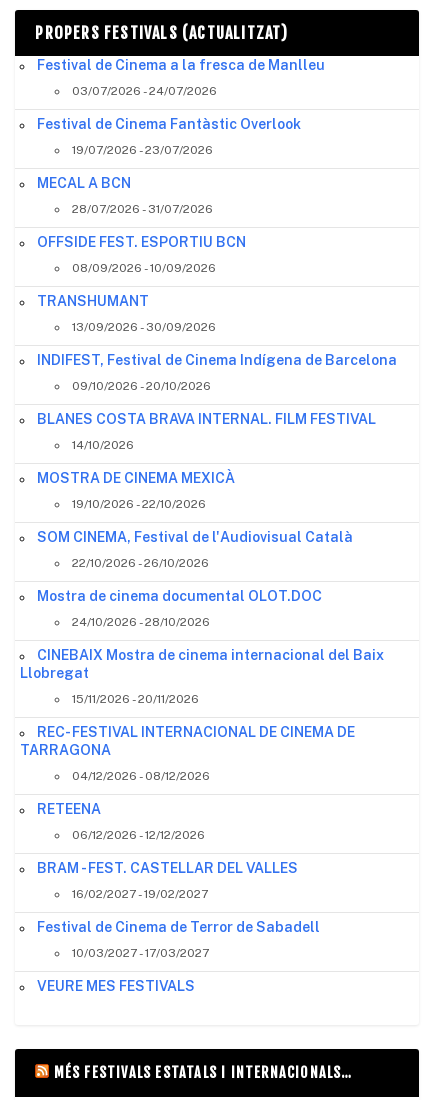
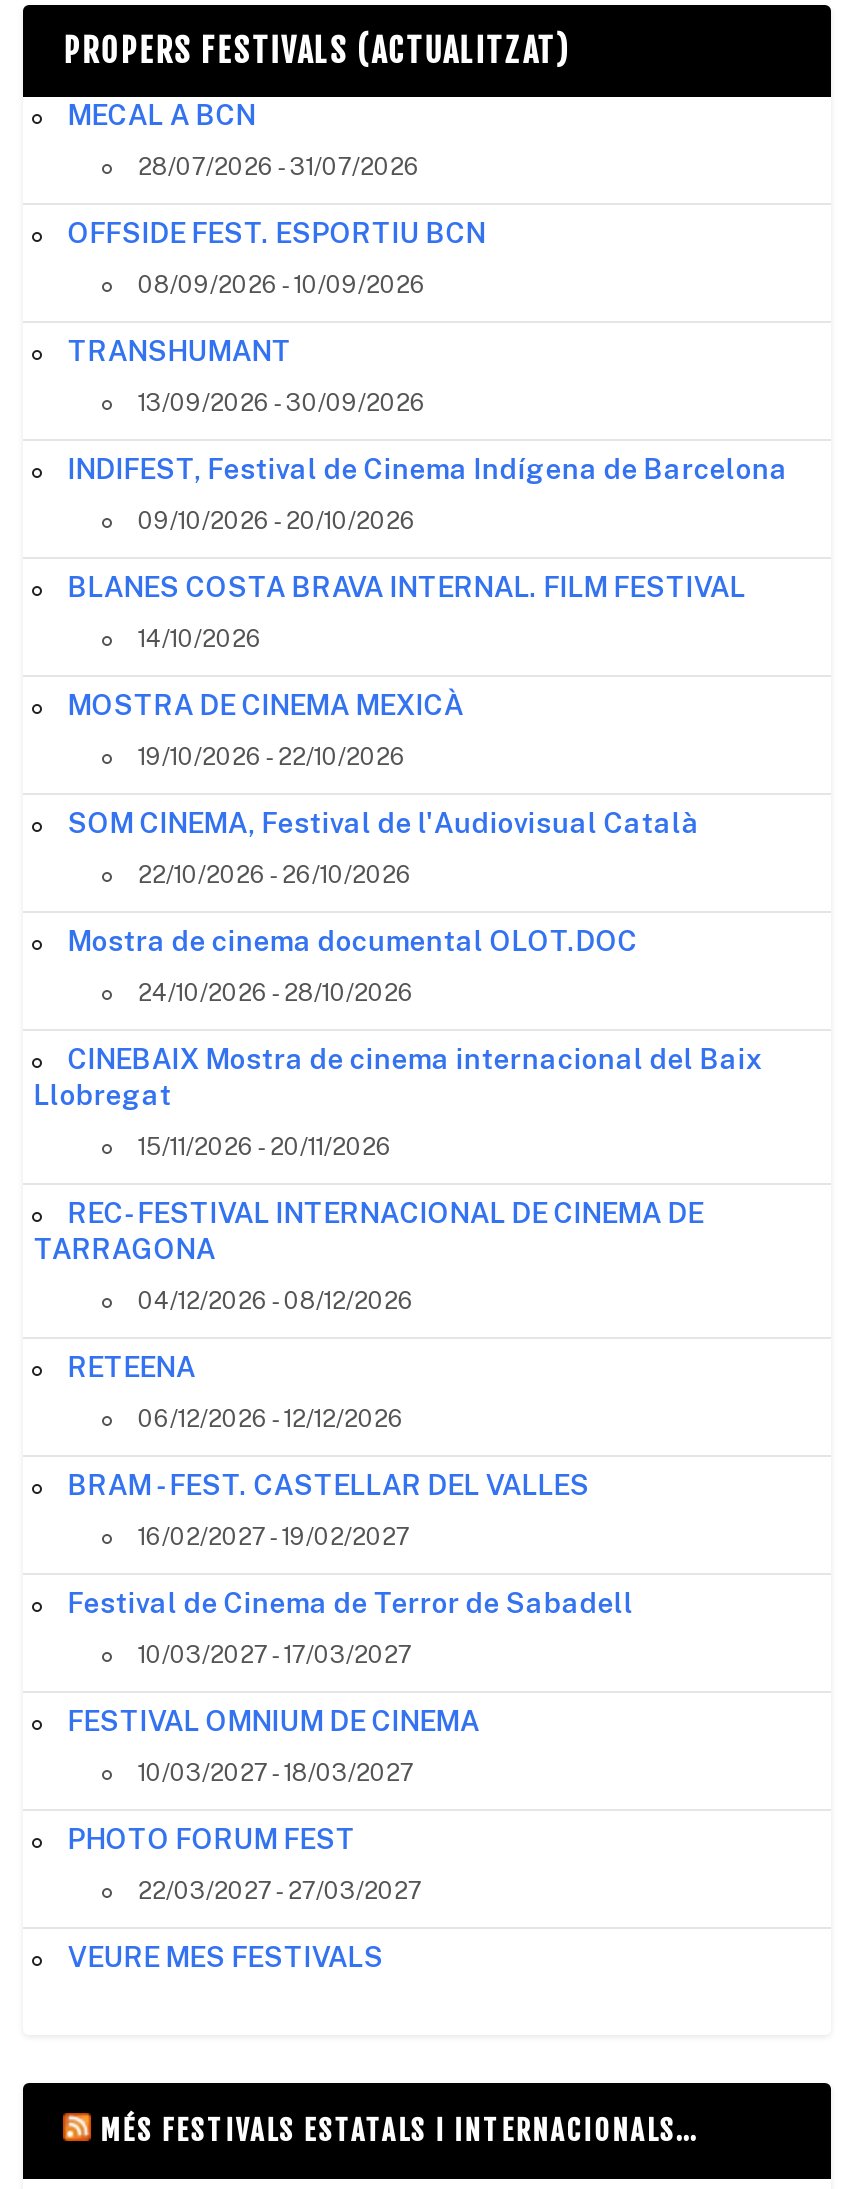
- Festival de Cinema a la fresca de Manlleu
- 03/07/2026 - 24/07/2026
- Festival de Cinema Fantàstic Overlook
- 19/07/2026 - 23/07/2026

moved up: MECAL A BCN | 28/07/2026 - 31/07/2026 | OFFSIDE FEST. ESPORTIU BCN | ... | Festival de Cinema de Terror de Sabadell | 10/03/2027 - 17/03/2027

+ FESTIVAL OMNIUM DE CINEMA
+ 10/03/2027 - 18/03/2027
+ PHOTO FORUM FEST
+ 22/03/2027 - 27/03/2027
